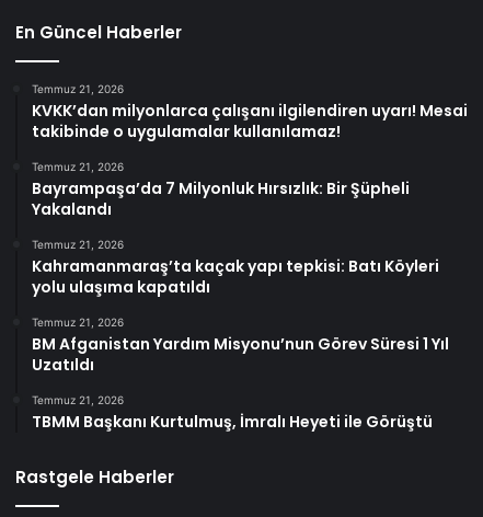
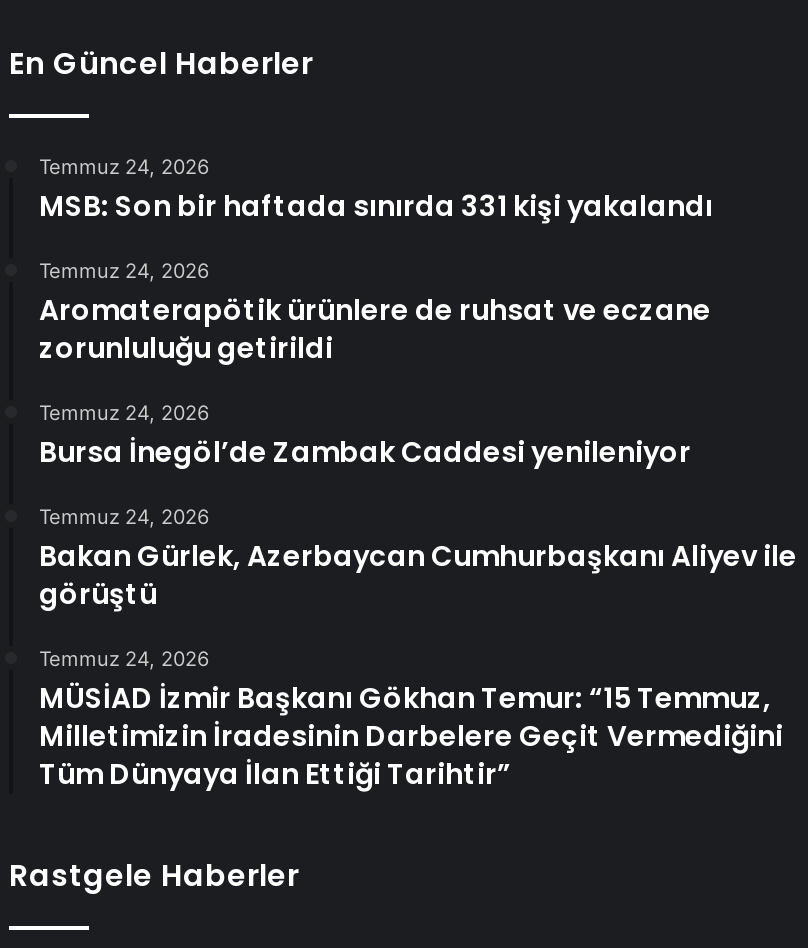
- Temmuz 21, 2026
- KVKK’dan milyonlarca çalışanı ilgilendiren uyarı! Mesai
- takibinde o uygulamalar kullanılamaz!
+ Temmuz 24, 2026
+ MSB: Son bir haftada sınırda 331 kişi yakalandı

- Temmuz 21, 2026
- Bayrampaşa’da 7 Milyonluk Hırsızlık: Bir Şüpheli
- Yakalandı
+ Temmuz 24, 2026
+ Aromaterapötik ürünlere de ruhsat ve eczane
+ zorunluluğu getirildi

- Temmuz 21, 2026
- Kahramanmaraş’ta kaçak yapı tepkisi: Batı Köyleri
- yolu ulaşıma kapatıldı
+ Temmuz 24, 2026
+ Bursa İnegöl’de Zambak Caddesi yenileniyor

- Temmuz 21, 2026
- BM Afganistan Yardım Misyonu’nun Görev Süresi 1 Yıl
- Uzatıldı
+ Temmuz 24, 2026
+ Bakan Gürlek, Azerbaycan Cumhurbaşkanı Aliyev ile
+ görüştü

- Temmuz 21, 2026
- TBMM Başkanı Kurtulmuş, İmralı Heyeti ile Görüştü
+ Temmuz 24, 2026
+ MÜSİAD İzmir Başkanı Gökhan Temur: “15 Temmuz,
+ Milletimizin İradesinin Darbelere Geçit Vermediğini
+ Tüm Dünyaya İlan Ettiği Tarihtir”
